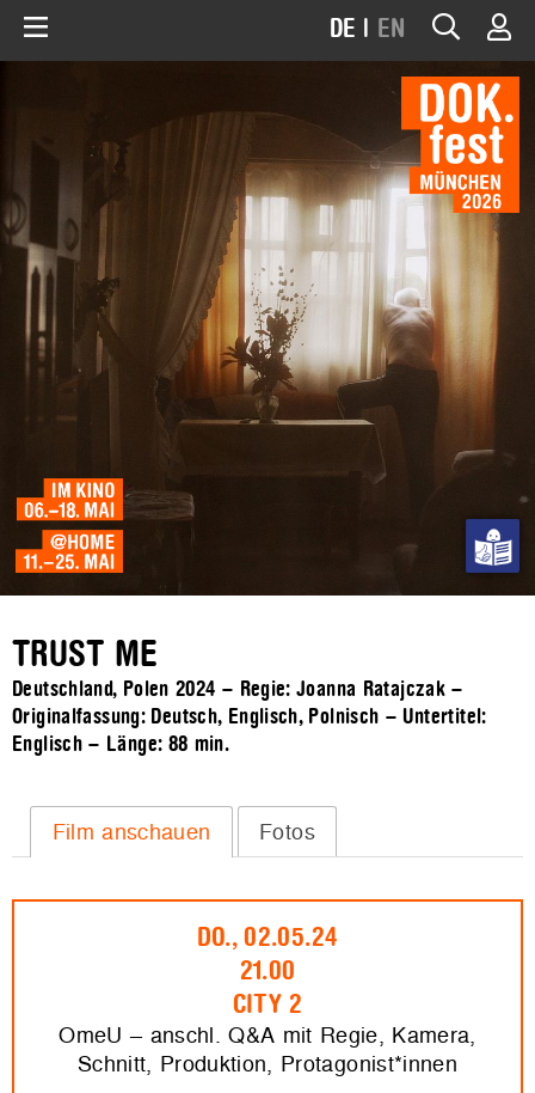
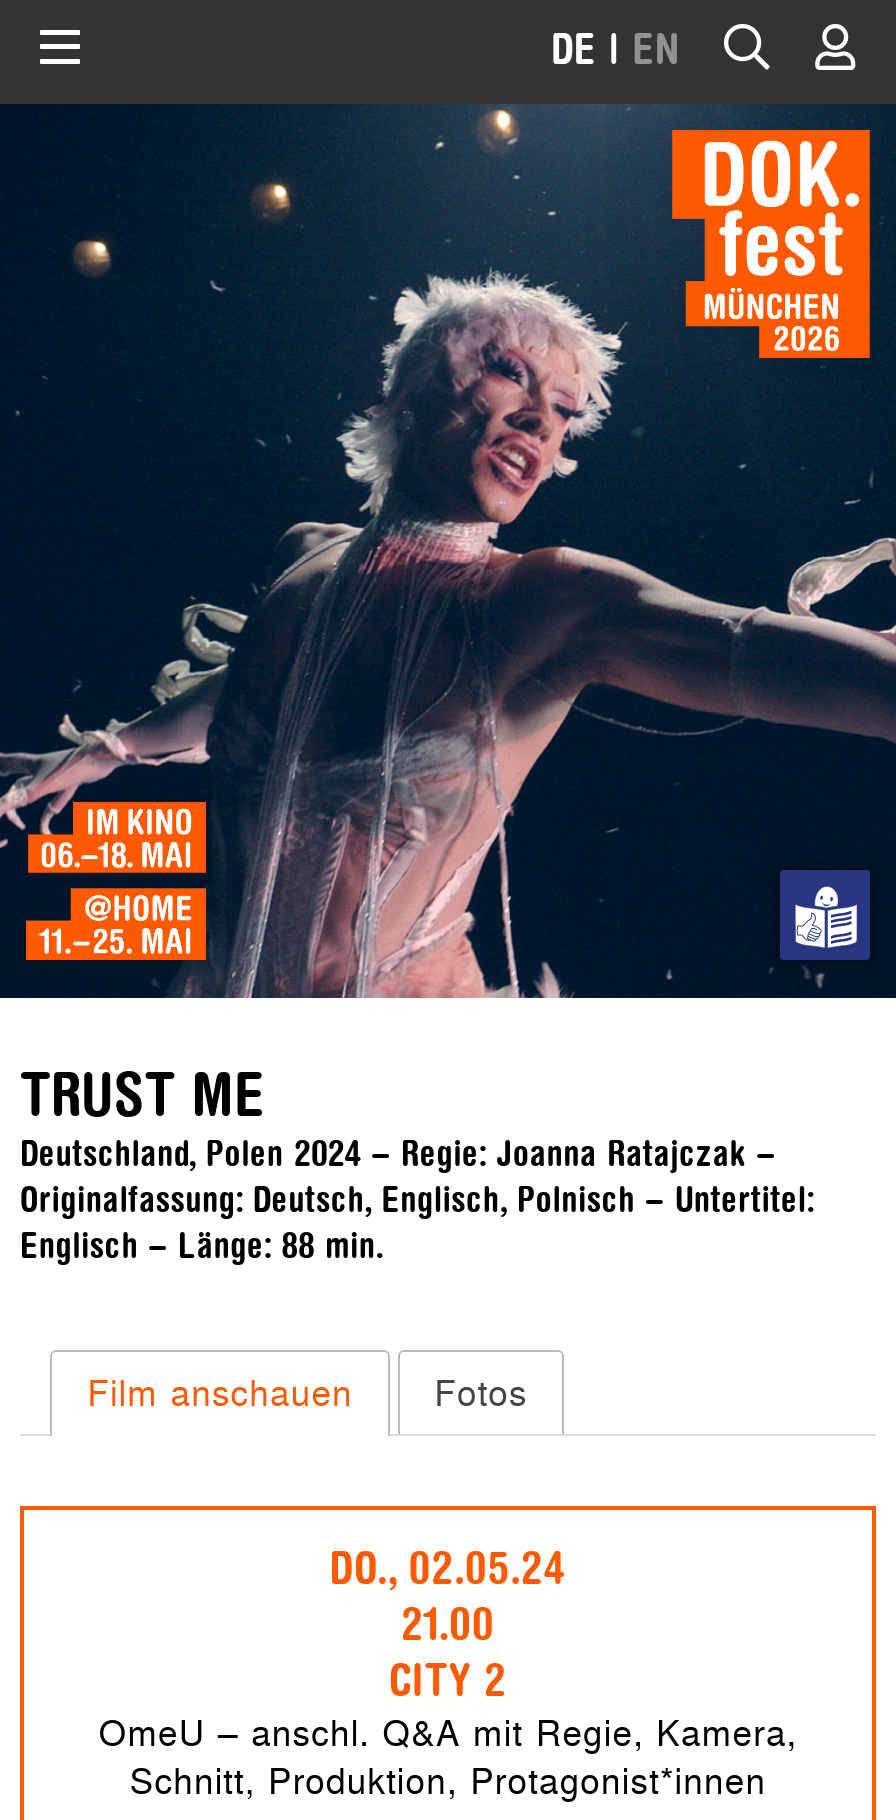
- [image]
+ [image]
